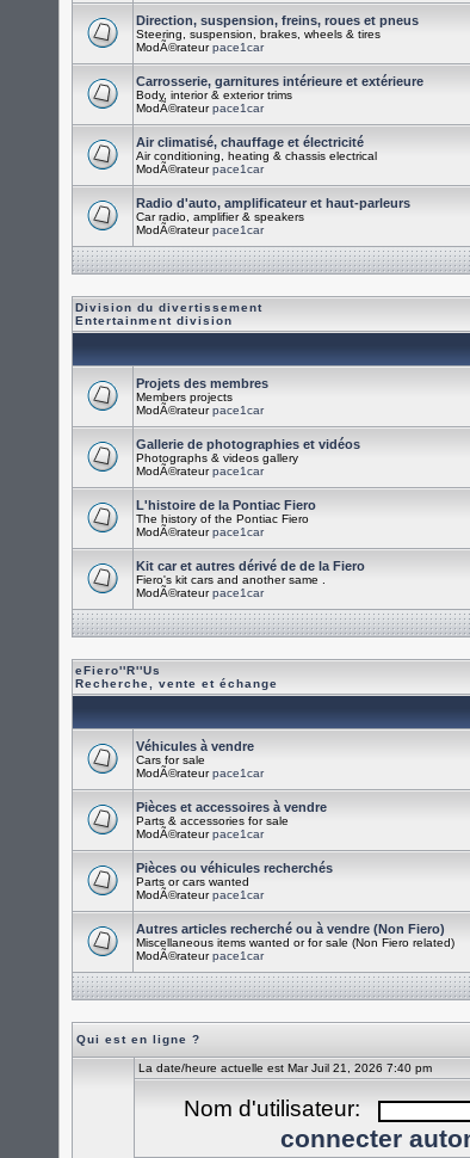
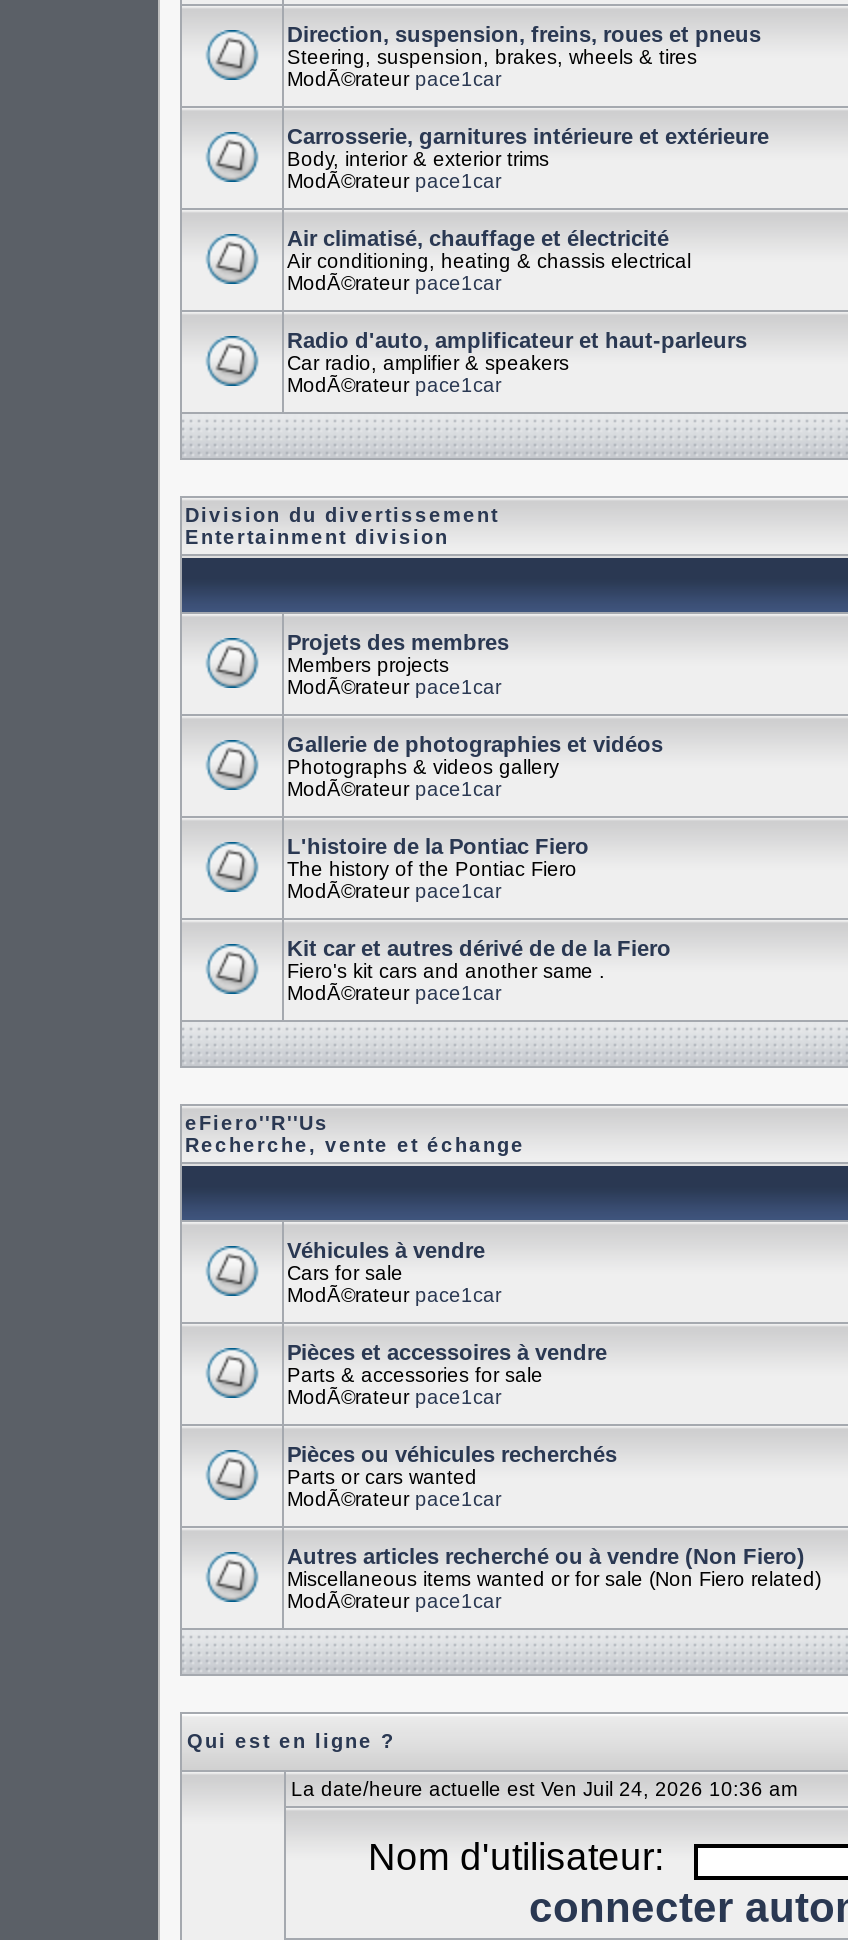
- La date/heure actuelle est Mar Juil 21, 2026 7:40 pm
+ La date/heure actuelle est Ven Juil 24, 2026 10:36 am
